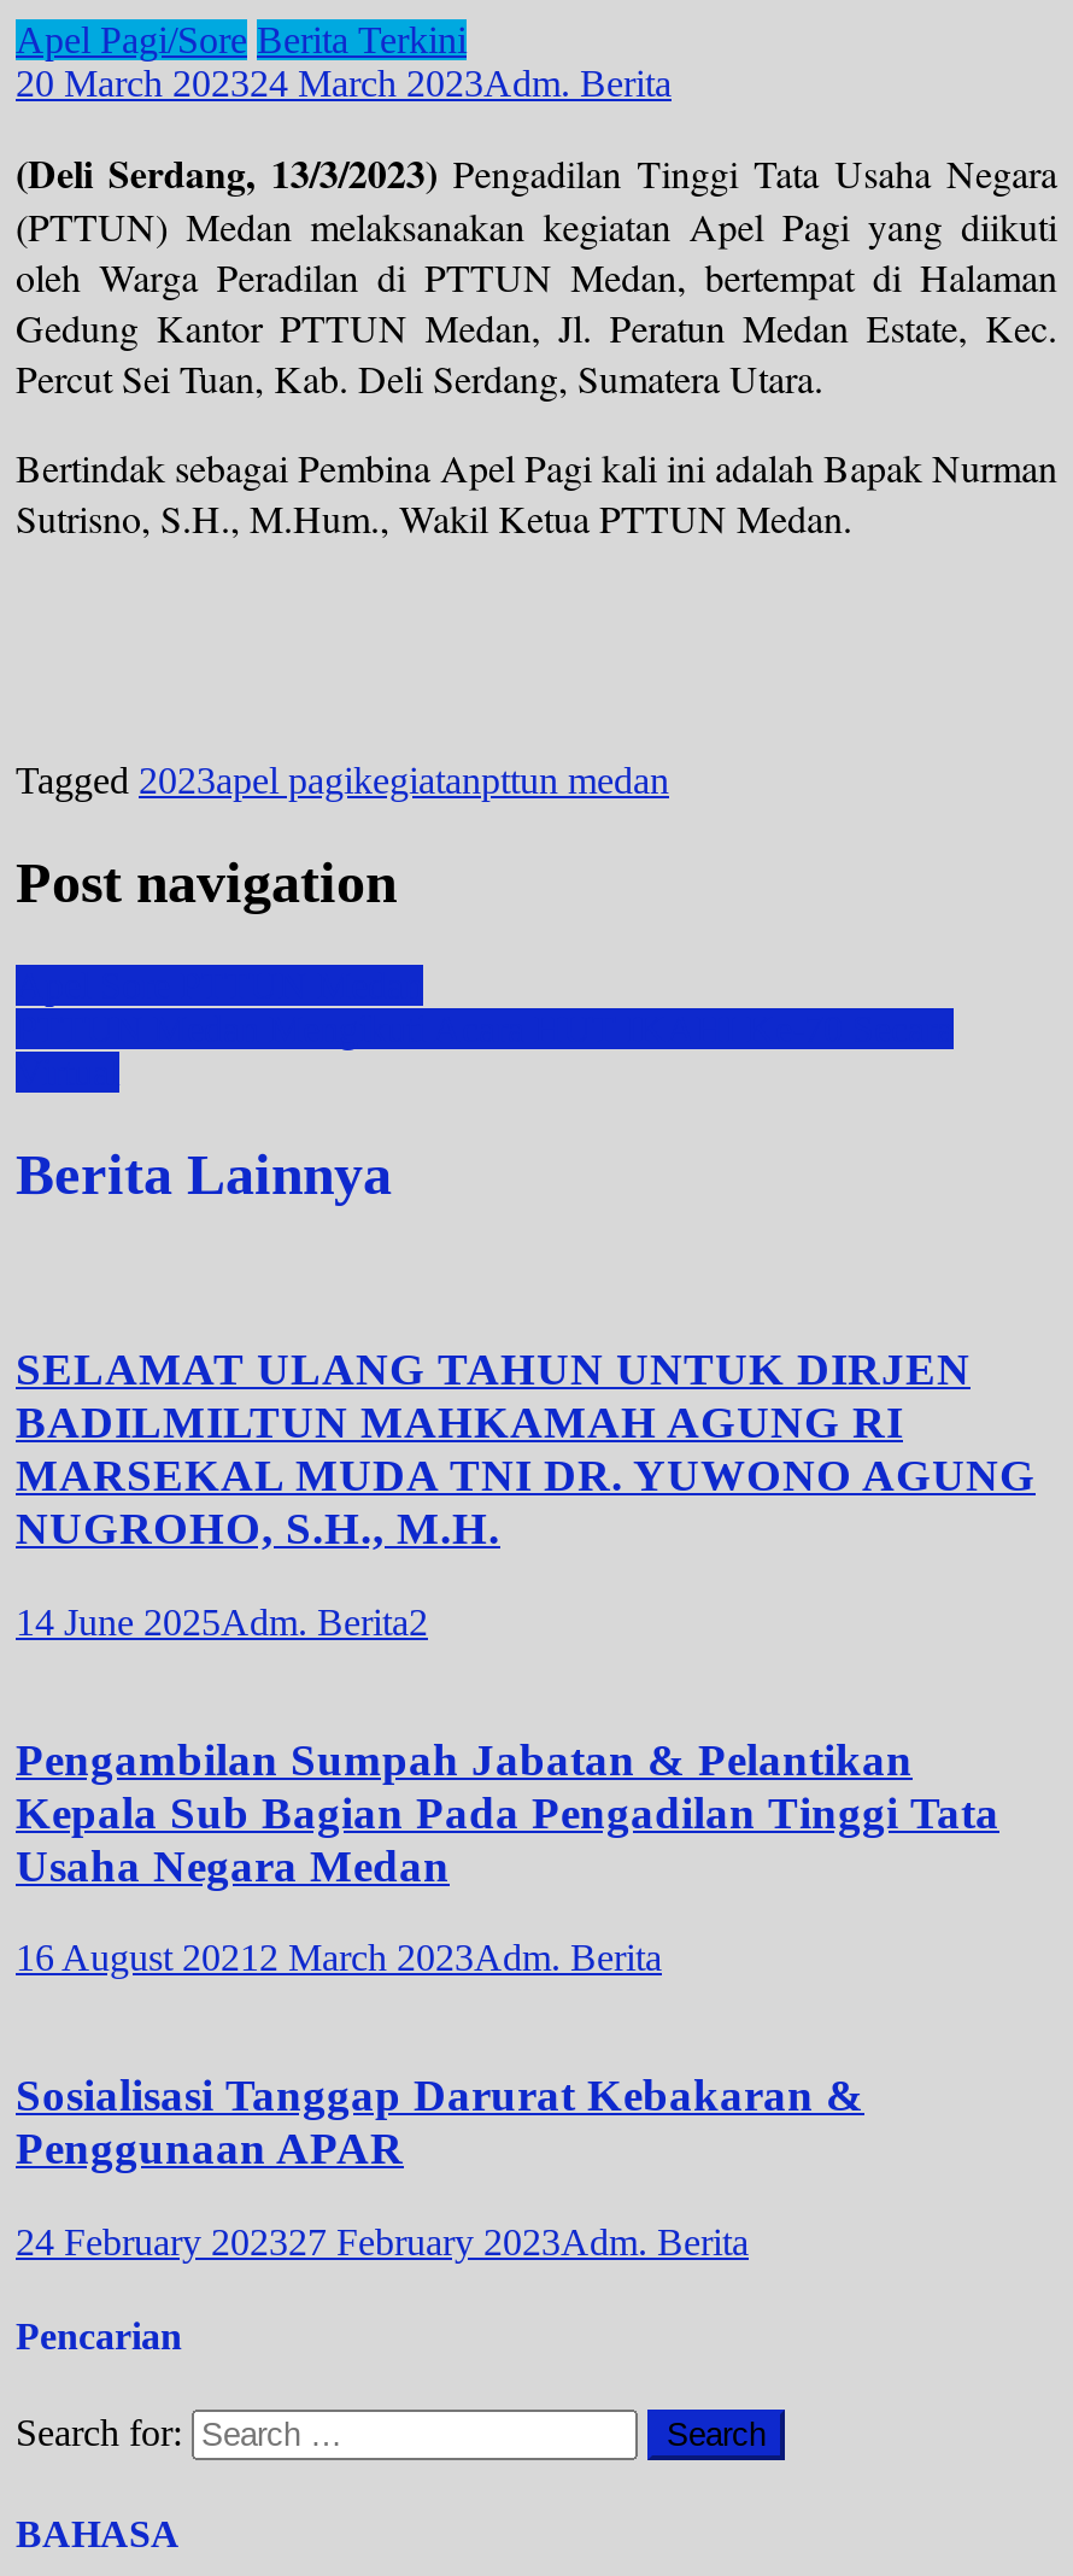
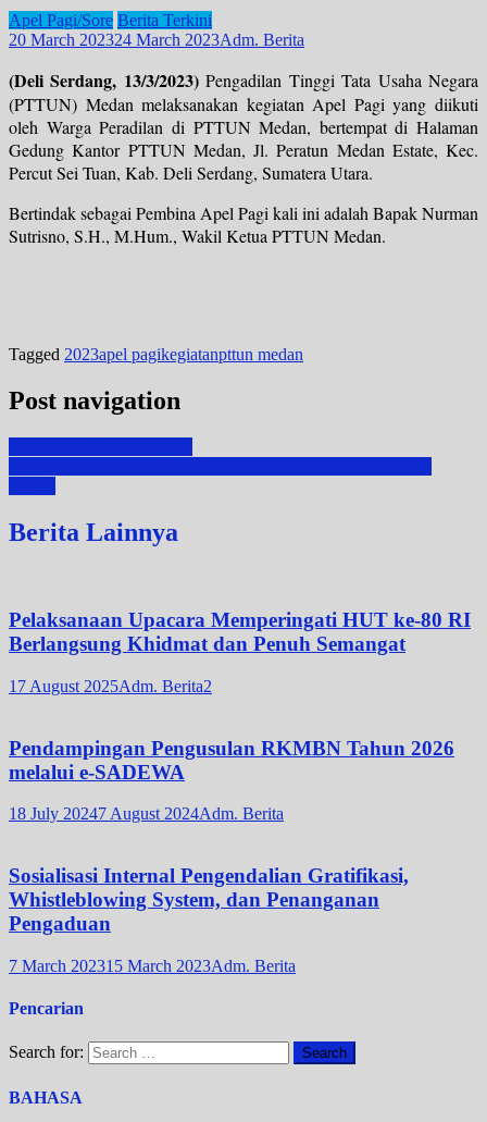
- SELAMAT ULANG TAHUN UNTUK DIRJEN
- BADILMILTUN MAHKAMAH AGUNG RI
- MARSEKAL MUDA TNI DR. YUWONO AGUNG
- NUGROHO, S.H., M.H.
+ Pelaksanaan Upacara Memperingati HUT ke-80 RI
+ Berlangsung Khidmat dan Penuh Semangat

- 14 June 2025Adm. Berita2
+ 17 August 2025Adm. Berita2

- Pengambilan Sumpah Jabatan & Pelantikan
- Kepala Sub Bagian Pada Pengadilan Tinggi Tata
- Usaha Negara Medan
+ Pendampingan Pengusulan RKMBN Tahun 2026
+ melalui e-SADEWA

- 16 August 2021 2 March 2023Adm. Berita
+ 18 July 2024 7 August 2024Adm. Berita

- Sosialisasi Tanggap Darurat Kebakaran &
- Penggunaan APAR
+ Sosialisasi Internal Pengendalian Gratifikasi,
+ Whistleblowing System, dan Penanganan
+ Pengaduan

- 24 February 202327 February 2023Adm. Berita
+ 7 March 202315 March 2023Adm. Berita
